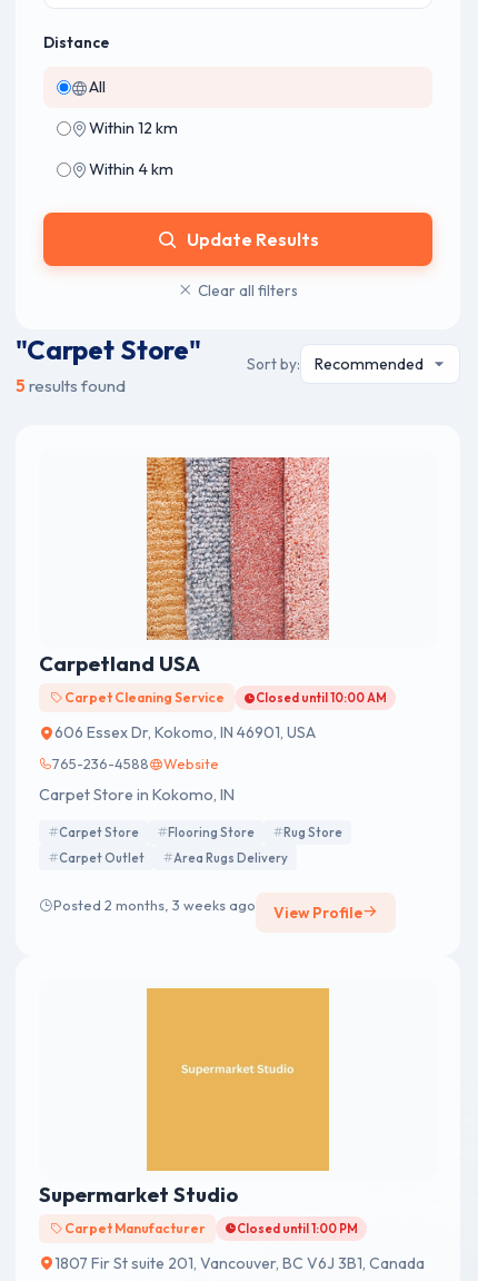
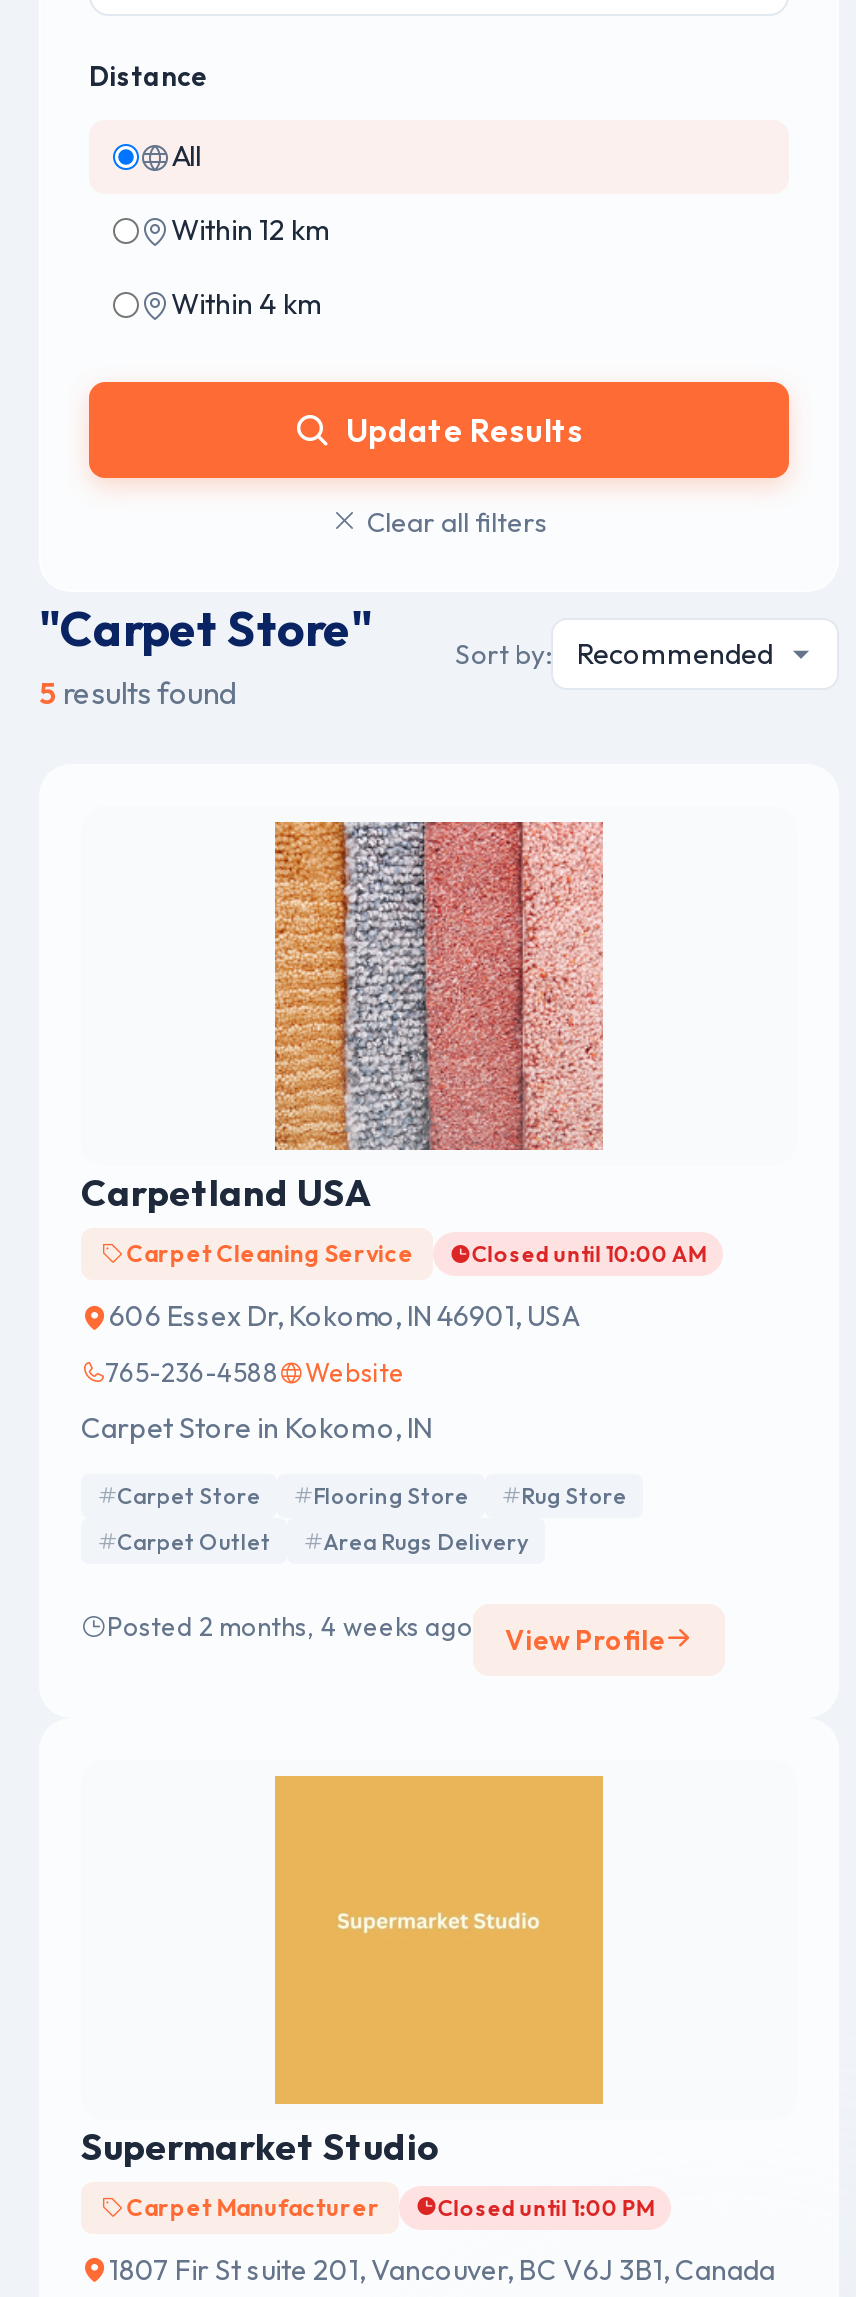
- Posted 2 months, 3 weeks ago
+ Posted 2 months, 4 weeks ago
